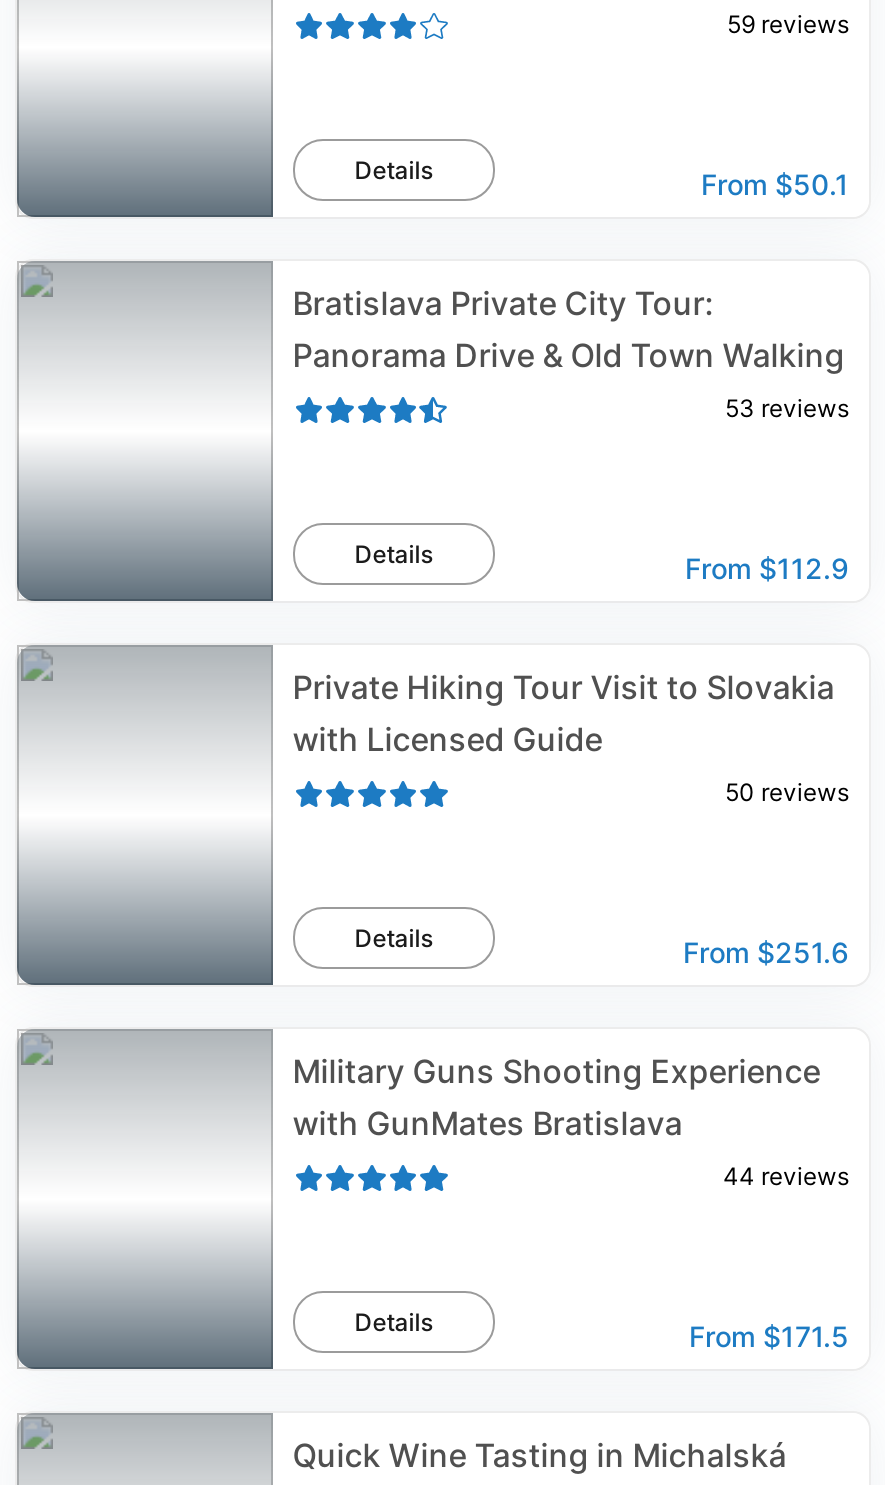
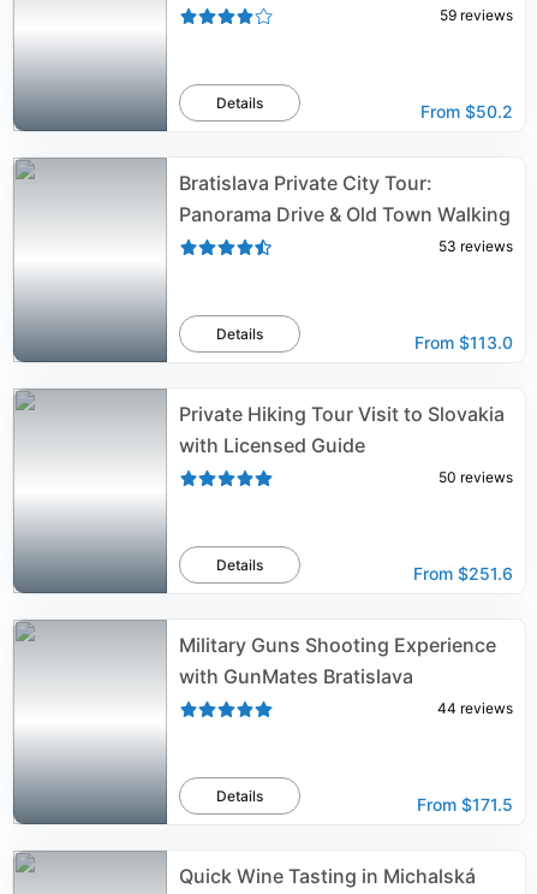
- From $50.1
+ From $50.2

- From $112.9
+ From $113.0
